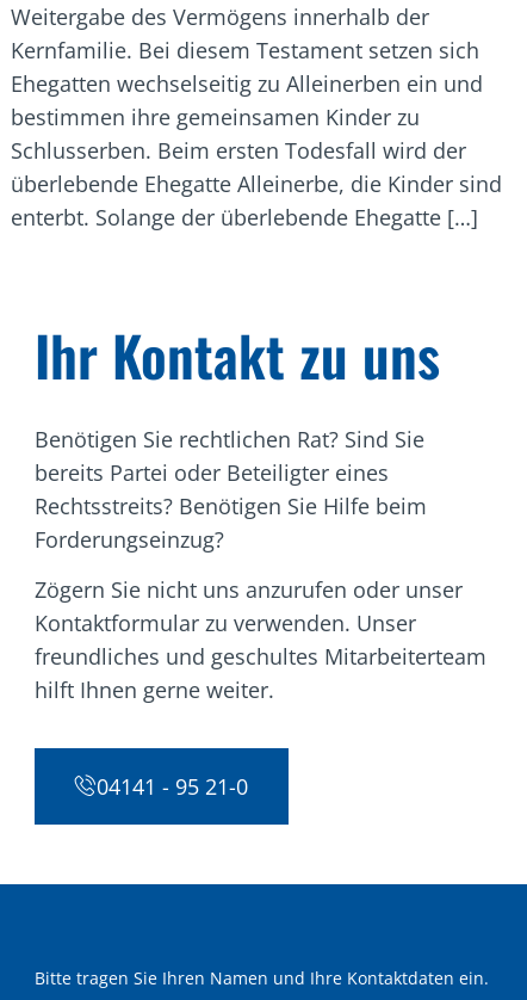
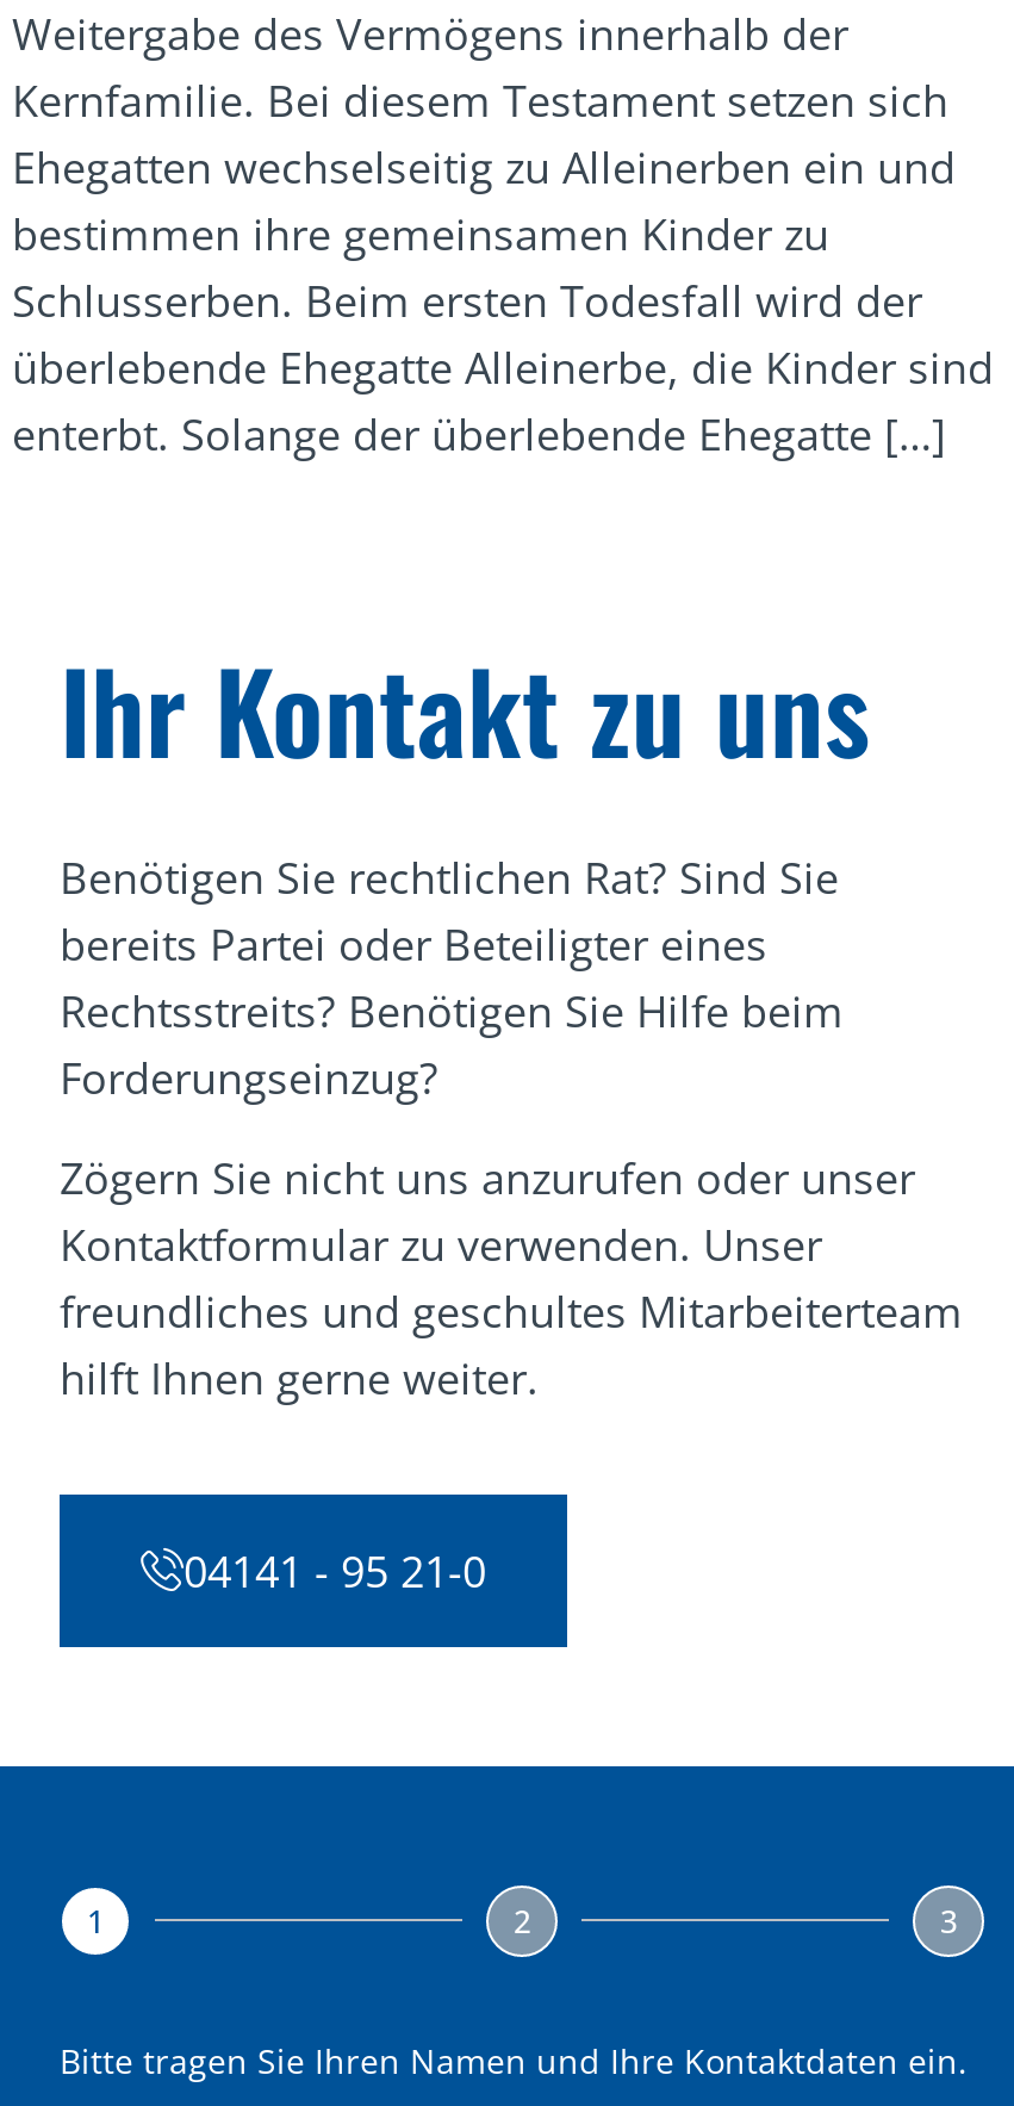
+ 1
+ 2
+ 3
